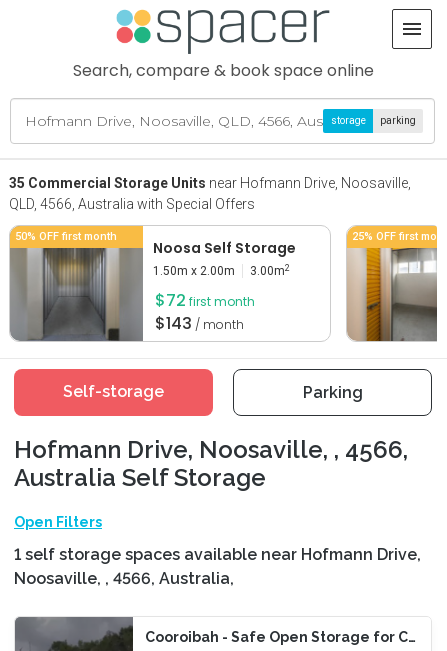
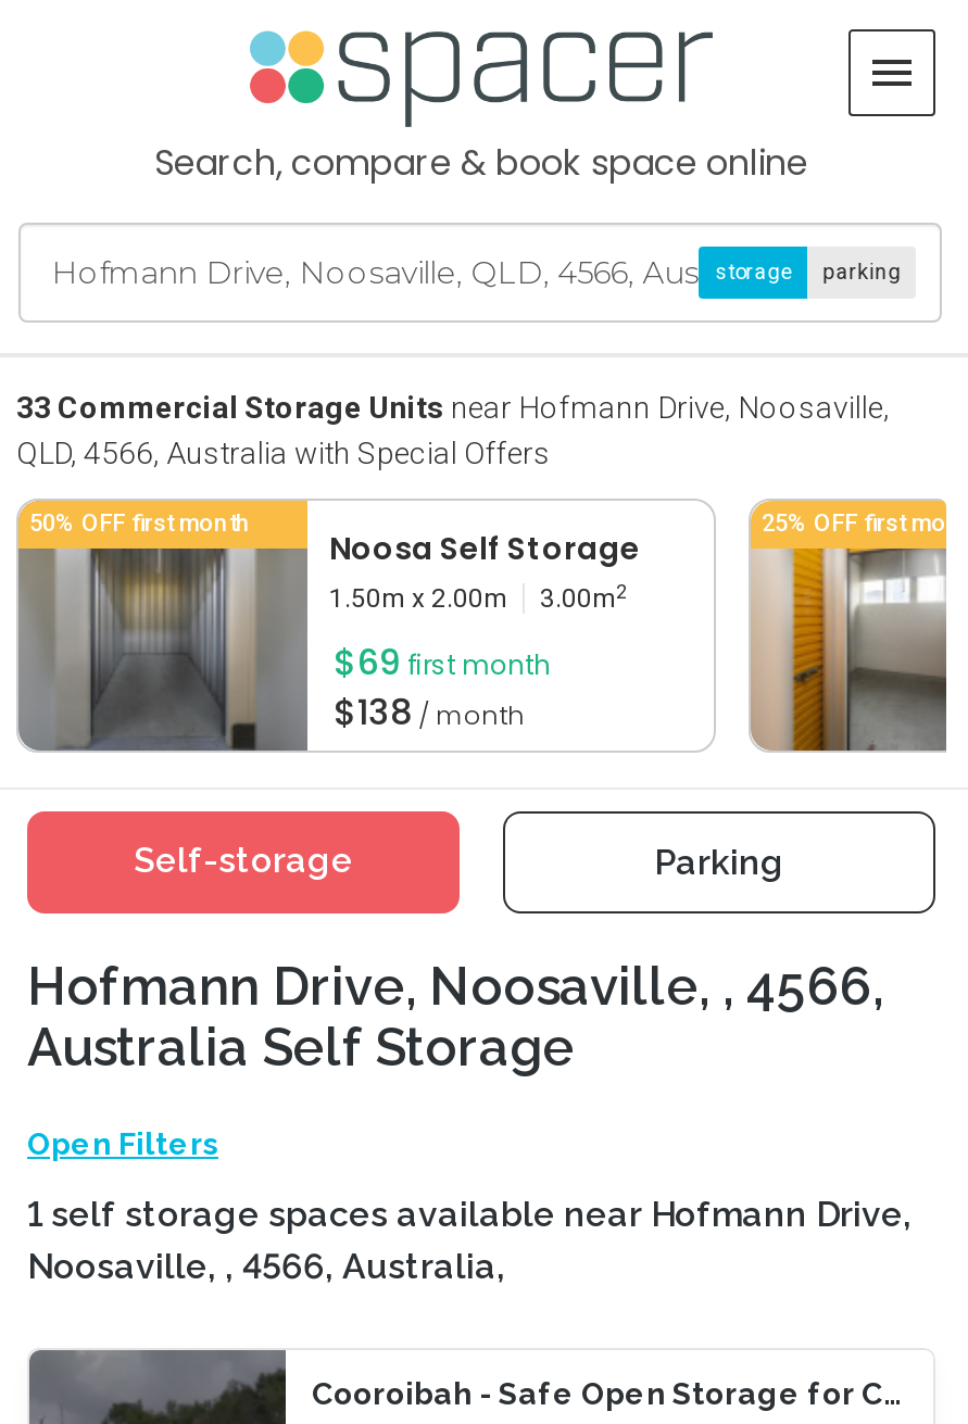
- 35 Commercial Storage Units near Hofmann Drive, Noosaville,
+ 33 Commercial Storage Units near Hofmann Drive, Noosaville,

- $72 first month
+ $69 first month

- $143 / month
+ $138 / month
